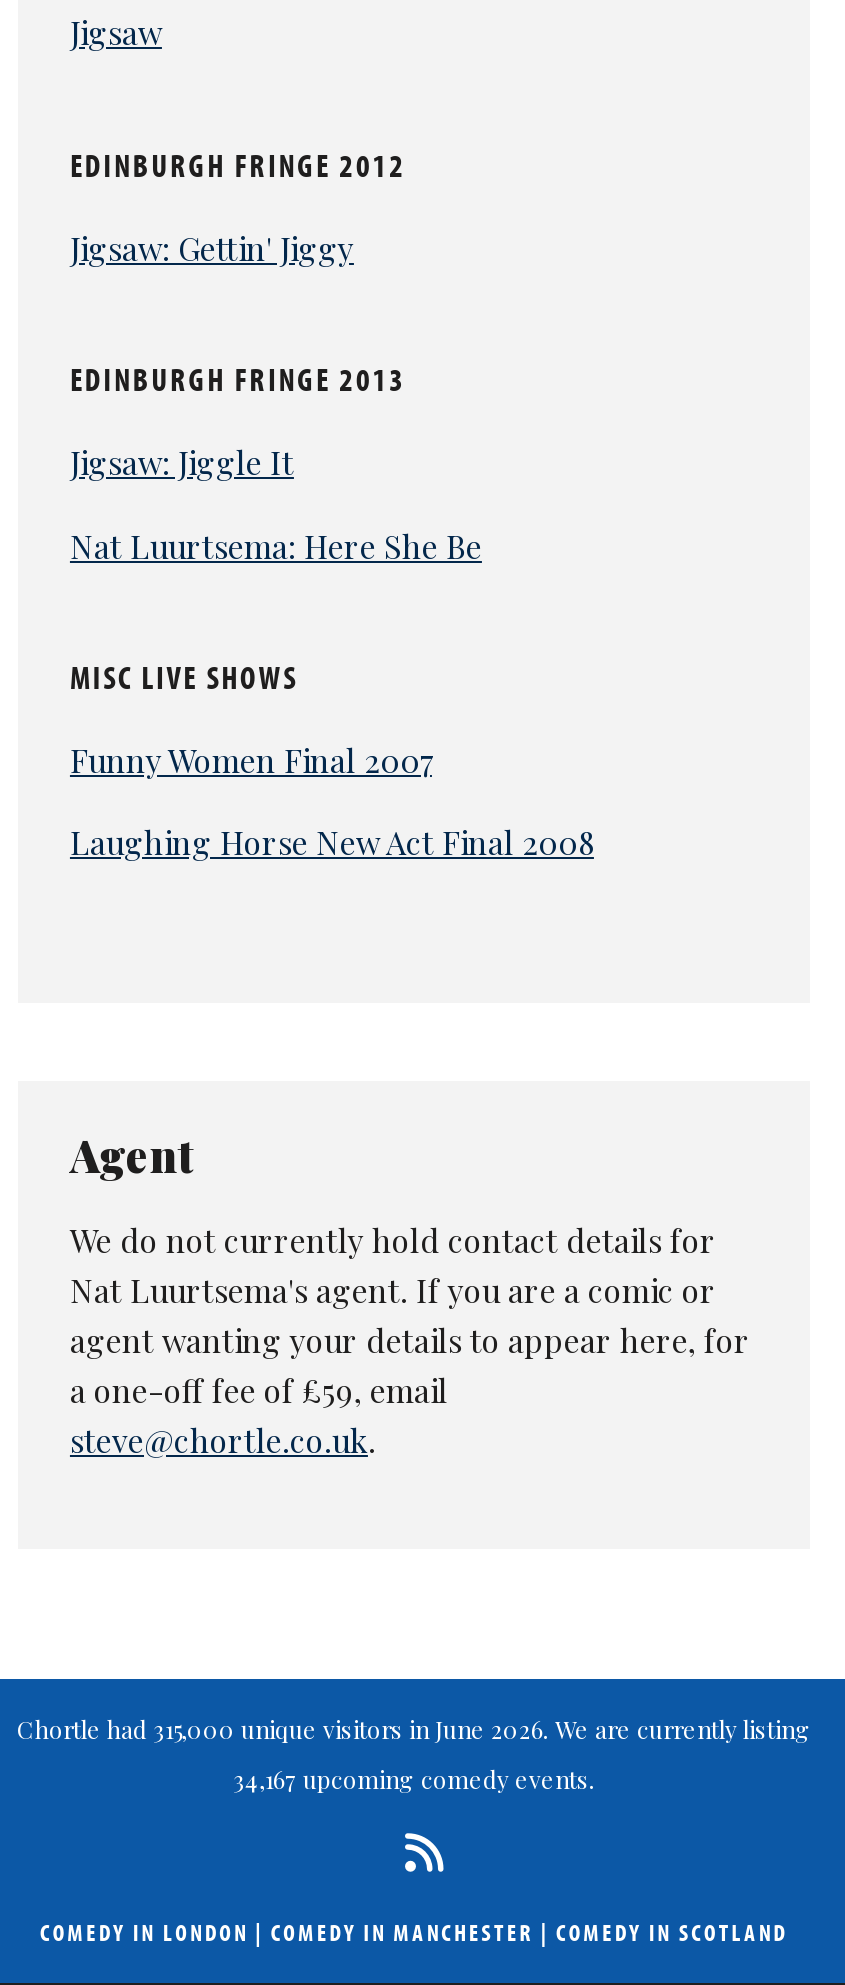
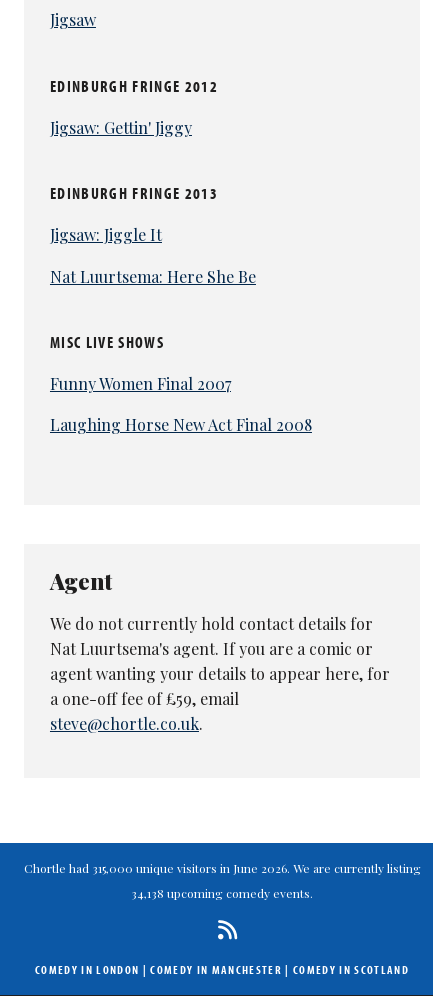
- 34,167 upcoming comedy events.
+ 34,138 upcoming comedy events.
